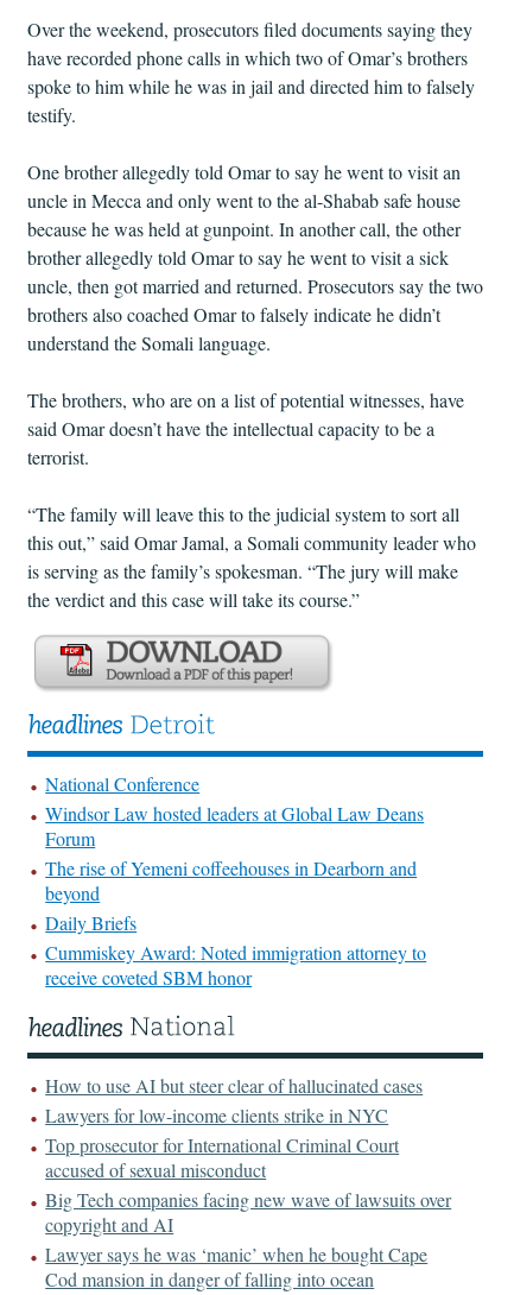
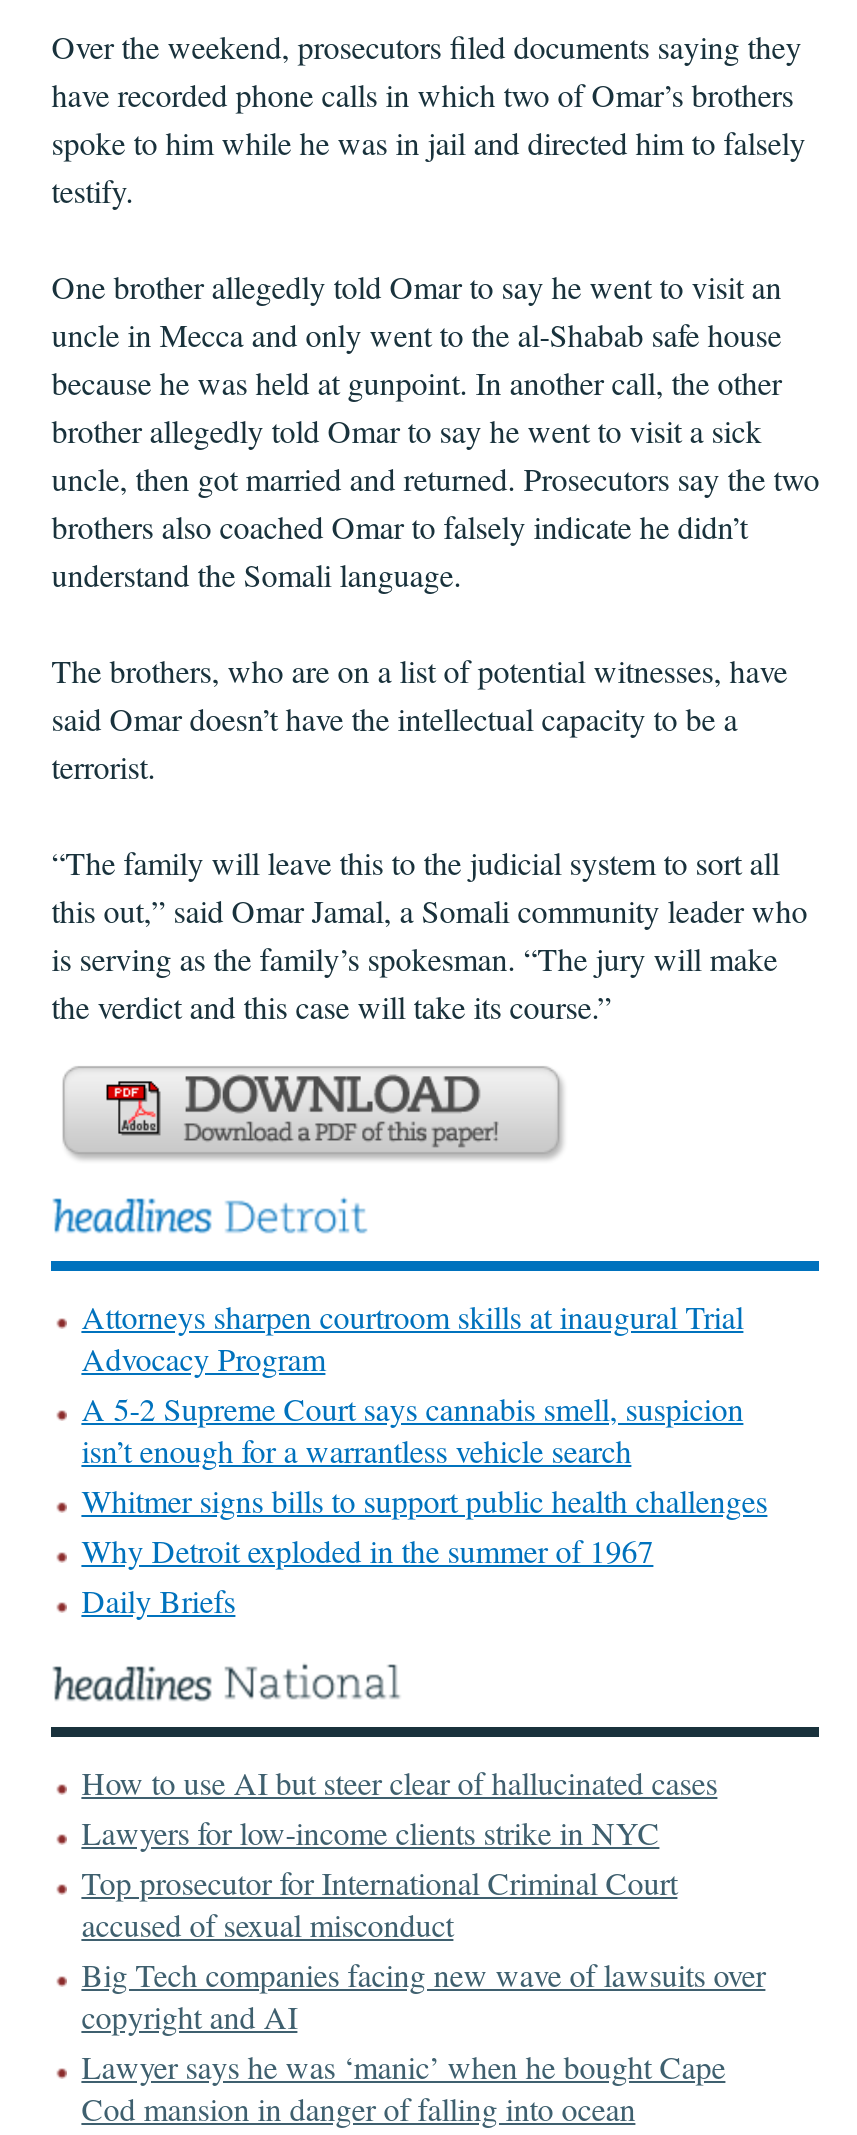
- National Conference
- Windsor Law hosted leaders at Global Law Deans
- Forum
- The rise of Yemeni coffeehouses in Dearborn and
- beyond
+ Attorneys sharpen courtroom skills at inaugural Trial
+ Advocacy Program
+ A 5-2 Supreme Court says cannabis smell, suspicion
+ isn’t enough for a warrantless vehicle search
+ Whitmer signs bills to support public health challenges
+ Why Detroit exploded in the summer of 1967

moved down: Daily Briefs

- Cummiskey Award: Noted immigration attorney to
- receive coveted SBM honor
